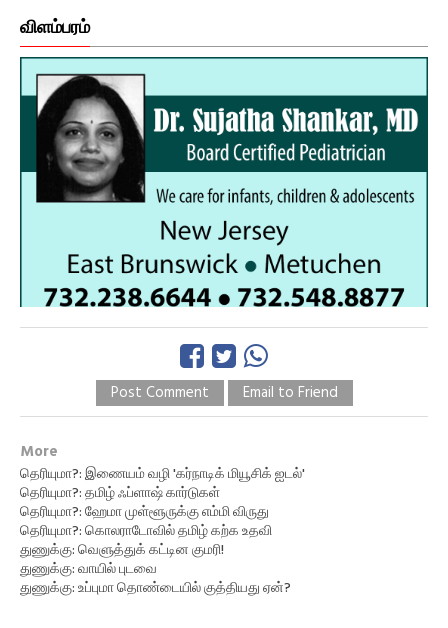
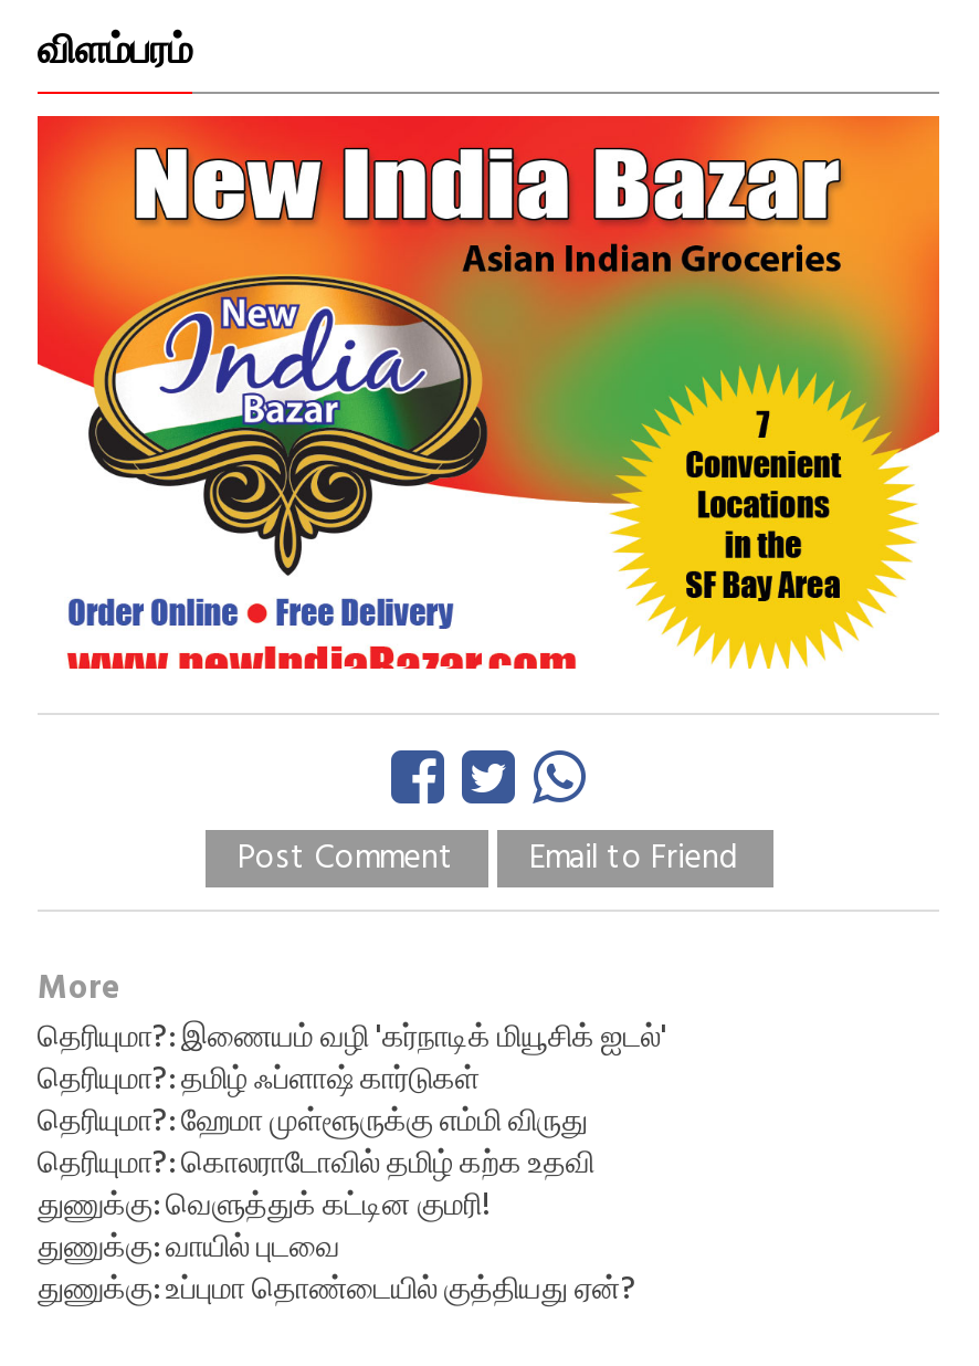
- [image]
+ [image]
